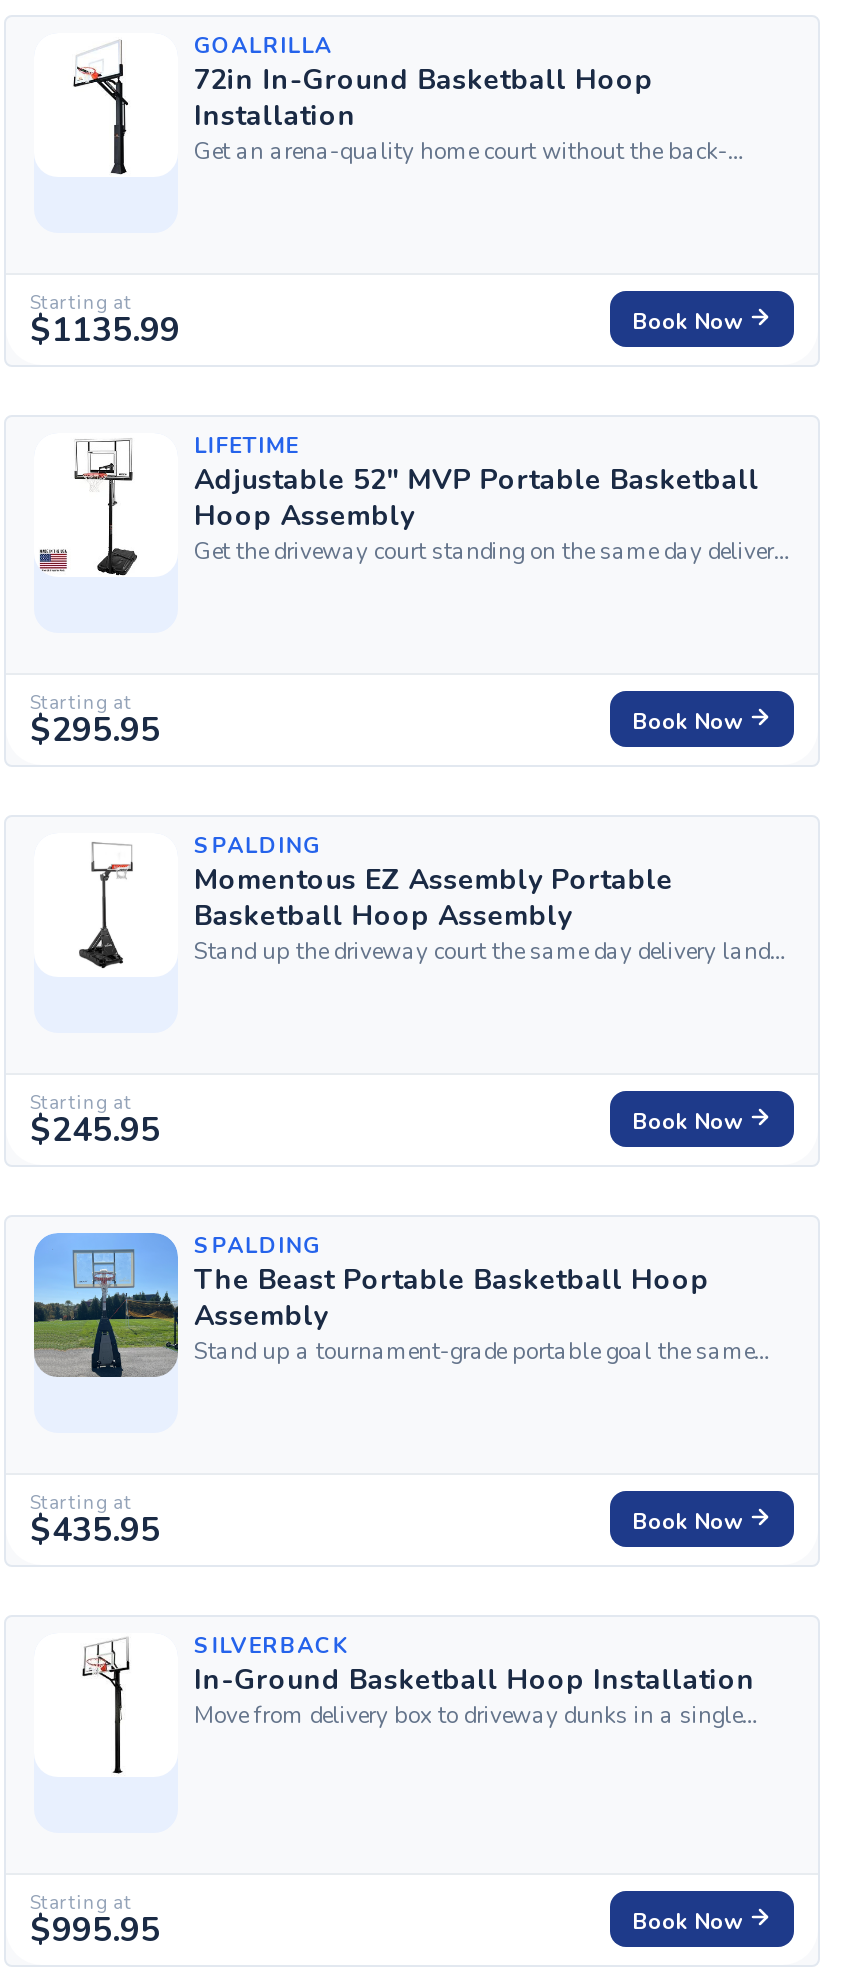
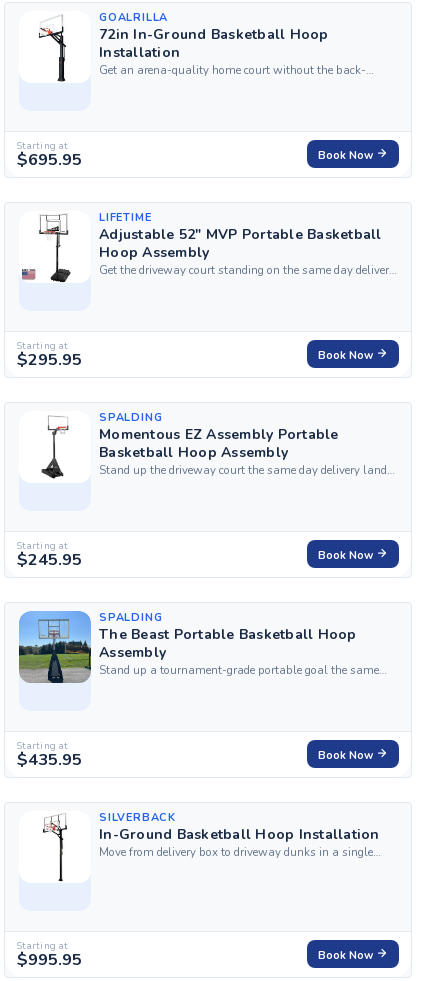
- $1135.99
+ $695.95
